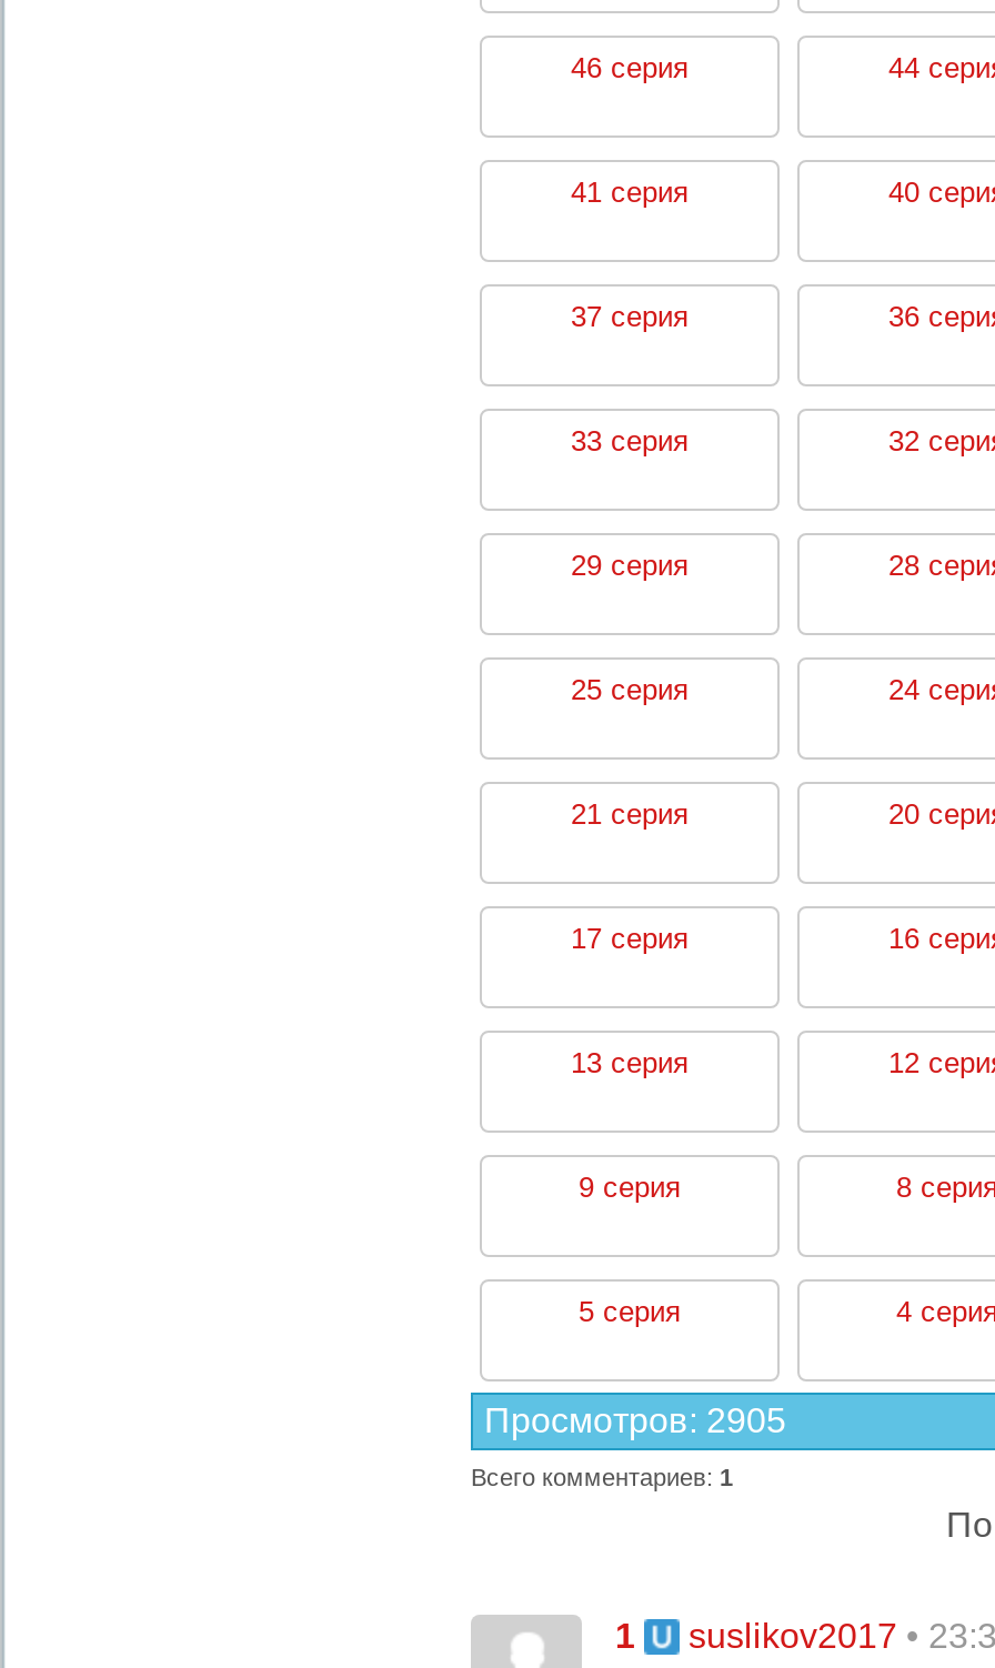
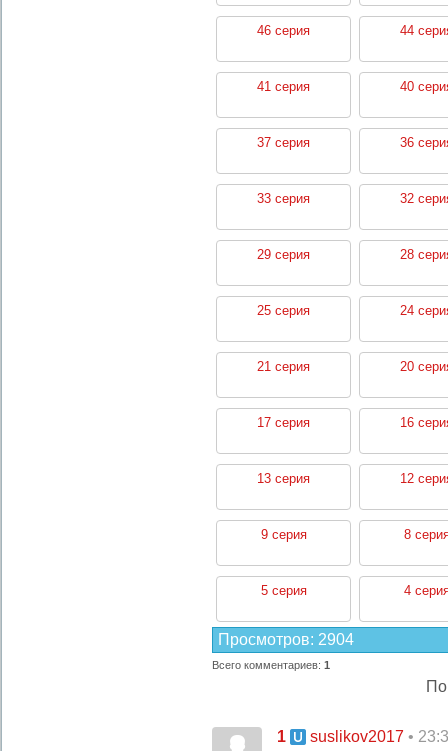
- Просмотров: 2905
+ Просмотров: 2904
